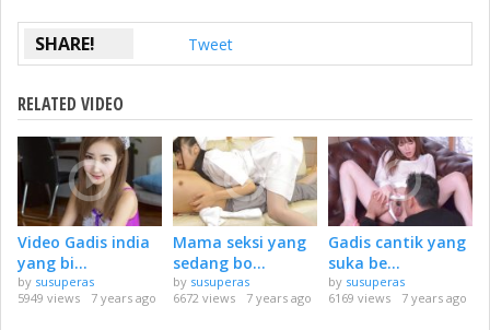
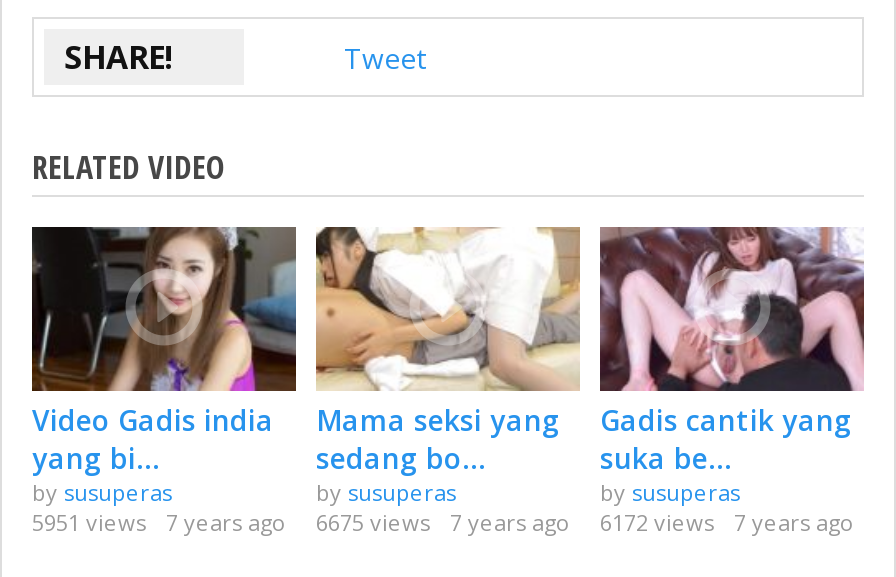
- 5949 views
+ 5951 views

- 6672 views
+ 6675 views

- 6169 views
+ 6172 views
